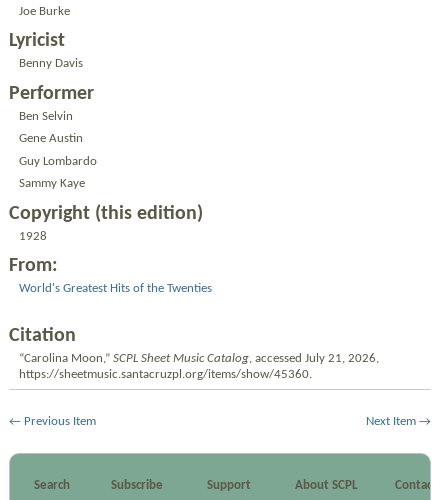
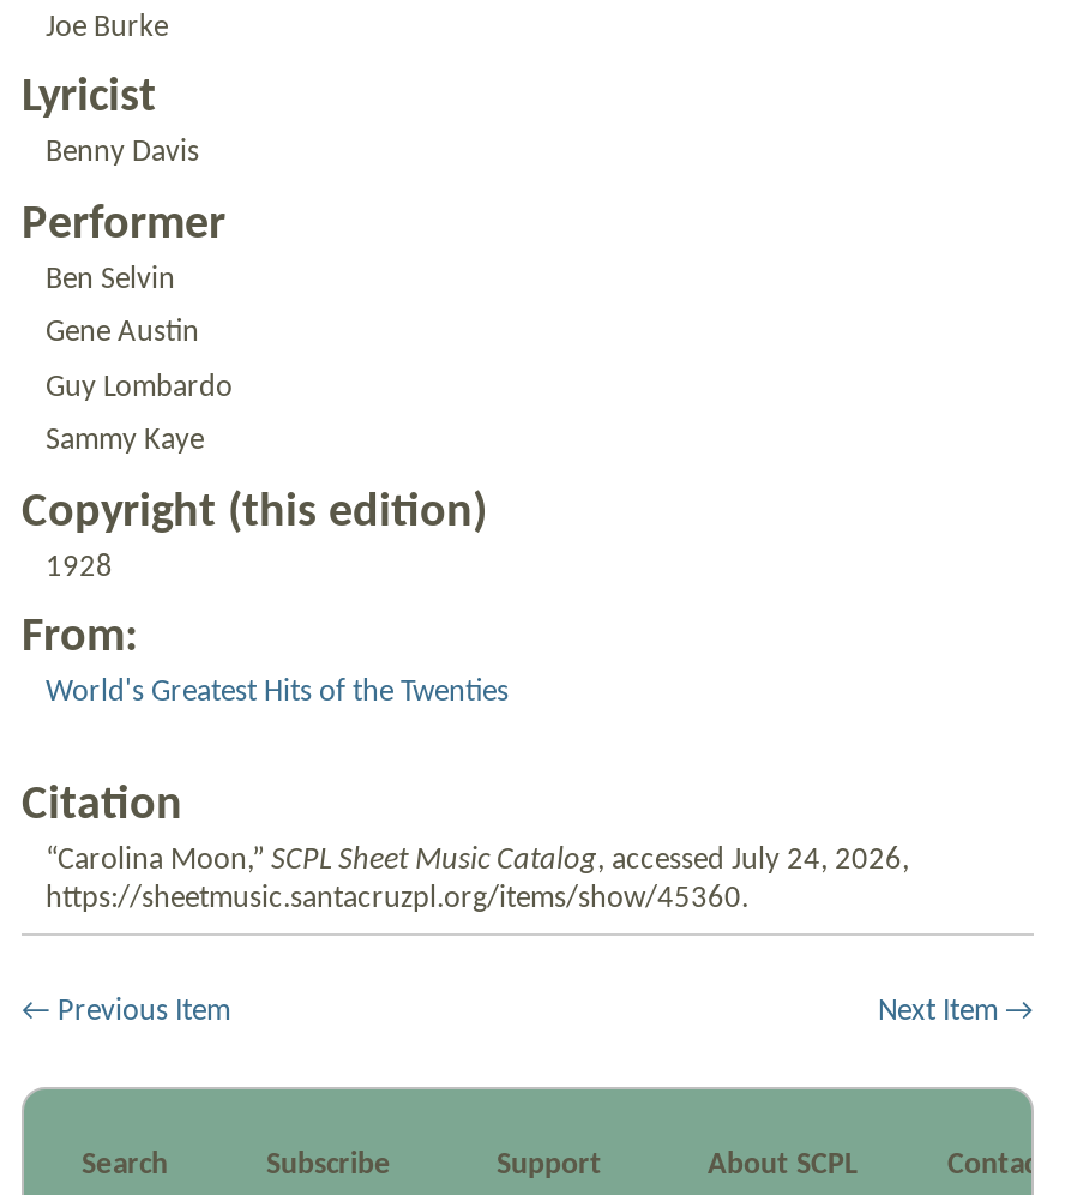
- “Carolina Moon,” SCPL Sheet Music Catalog, accessed July 21, 2026,
+ “Carolina Moon,” SCPL Sheet Music Catalog, accessed July 24, 2026,
